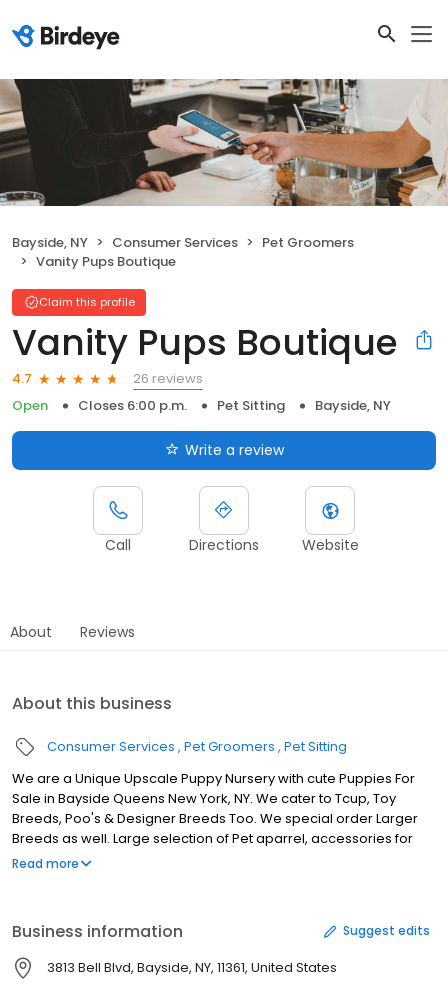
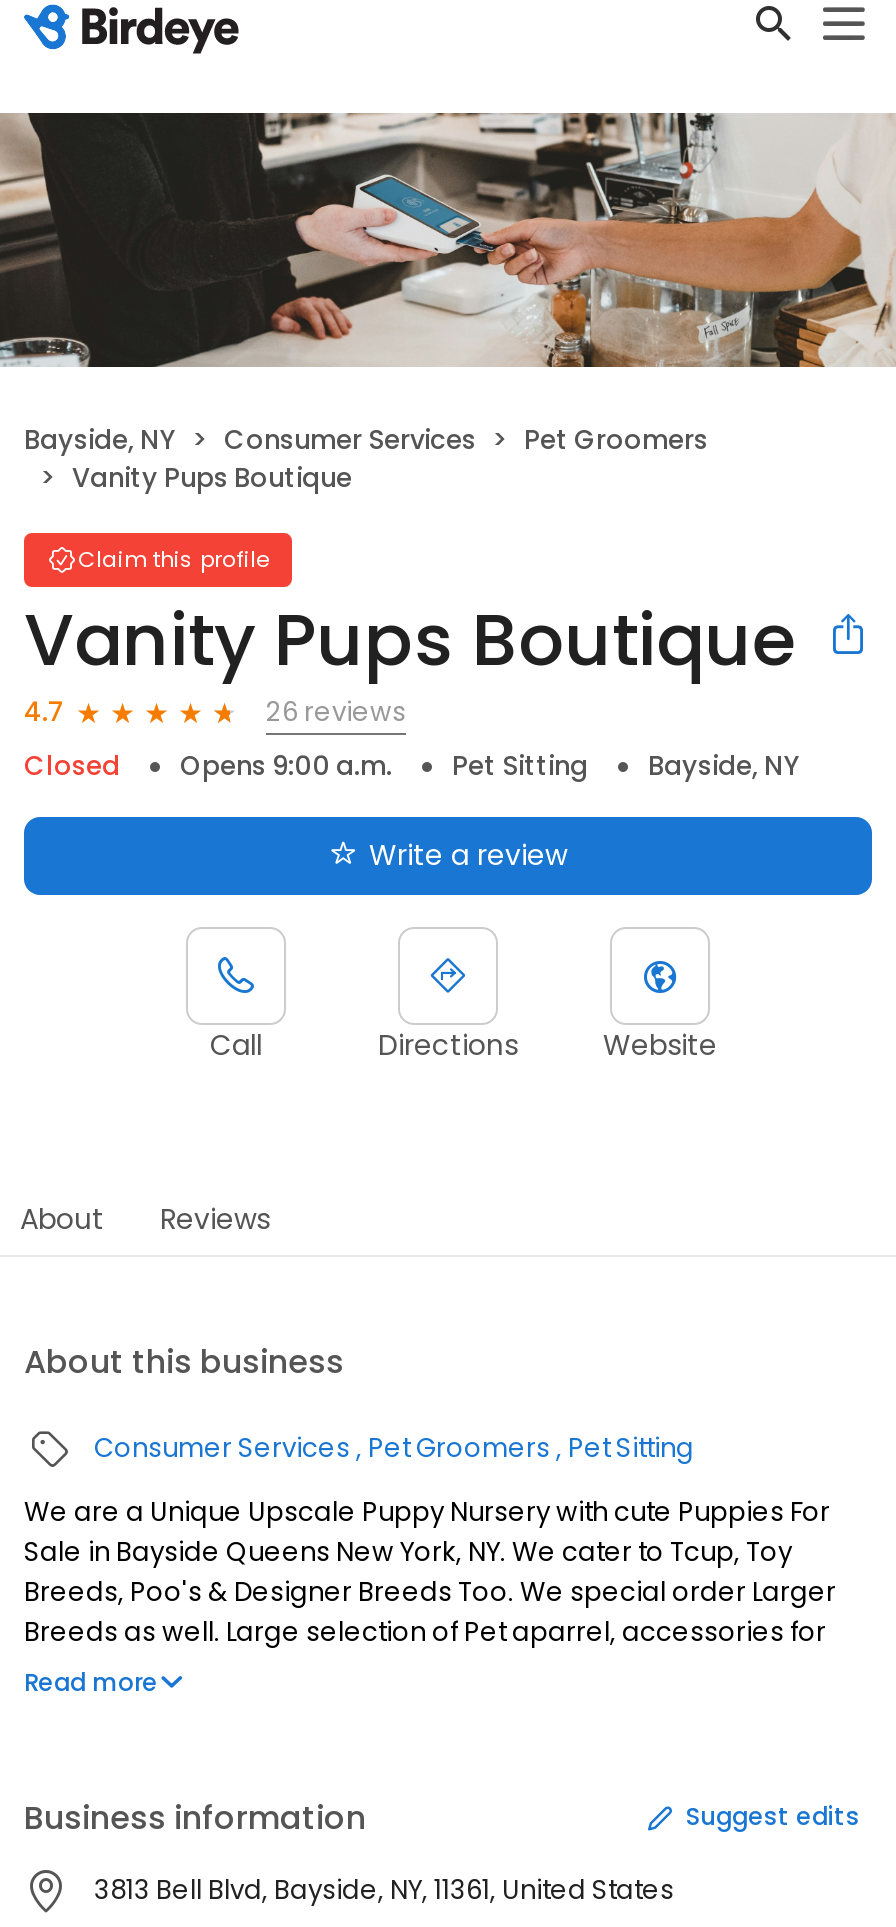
- Open
- Closes 6:00 p.m.
+ Closed
+ Opens 9:00 a.m.
